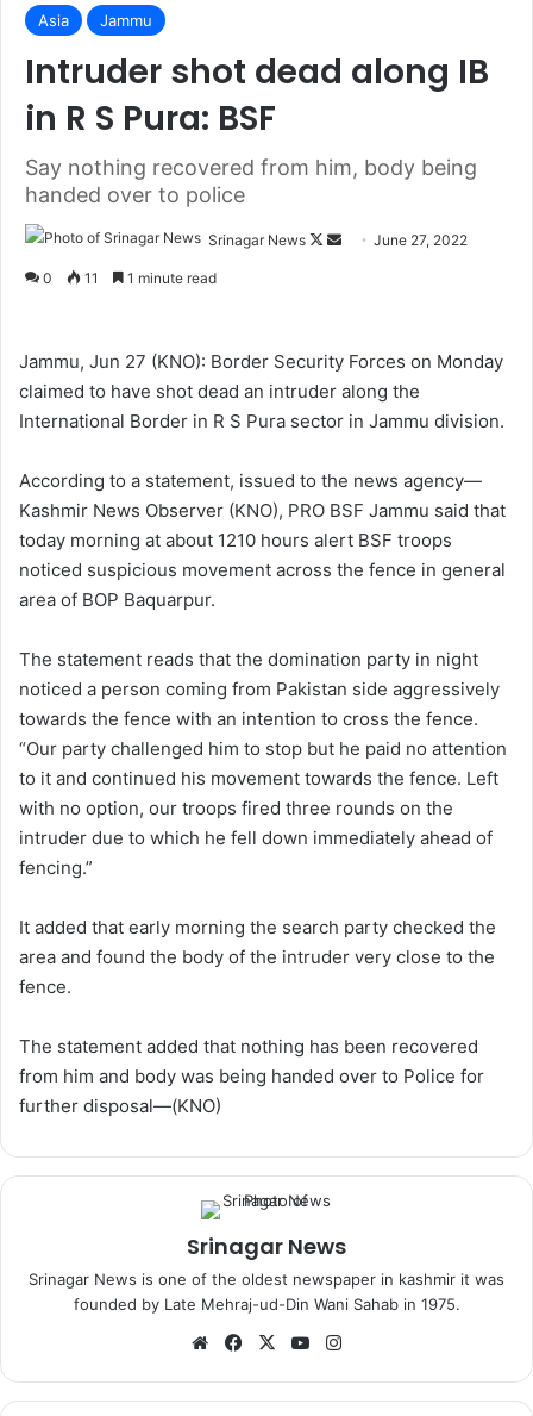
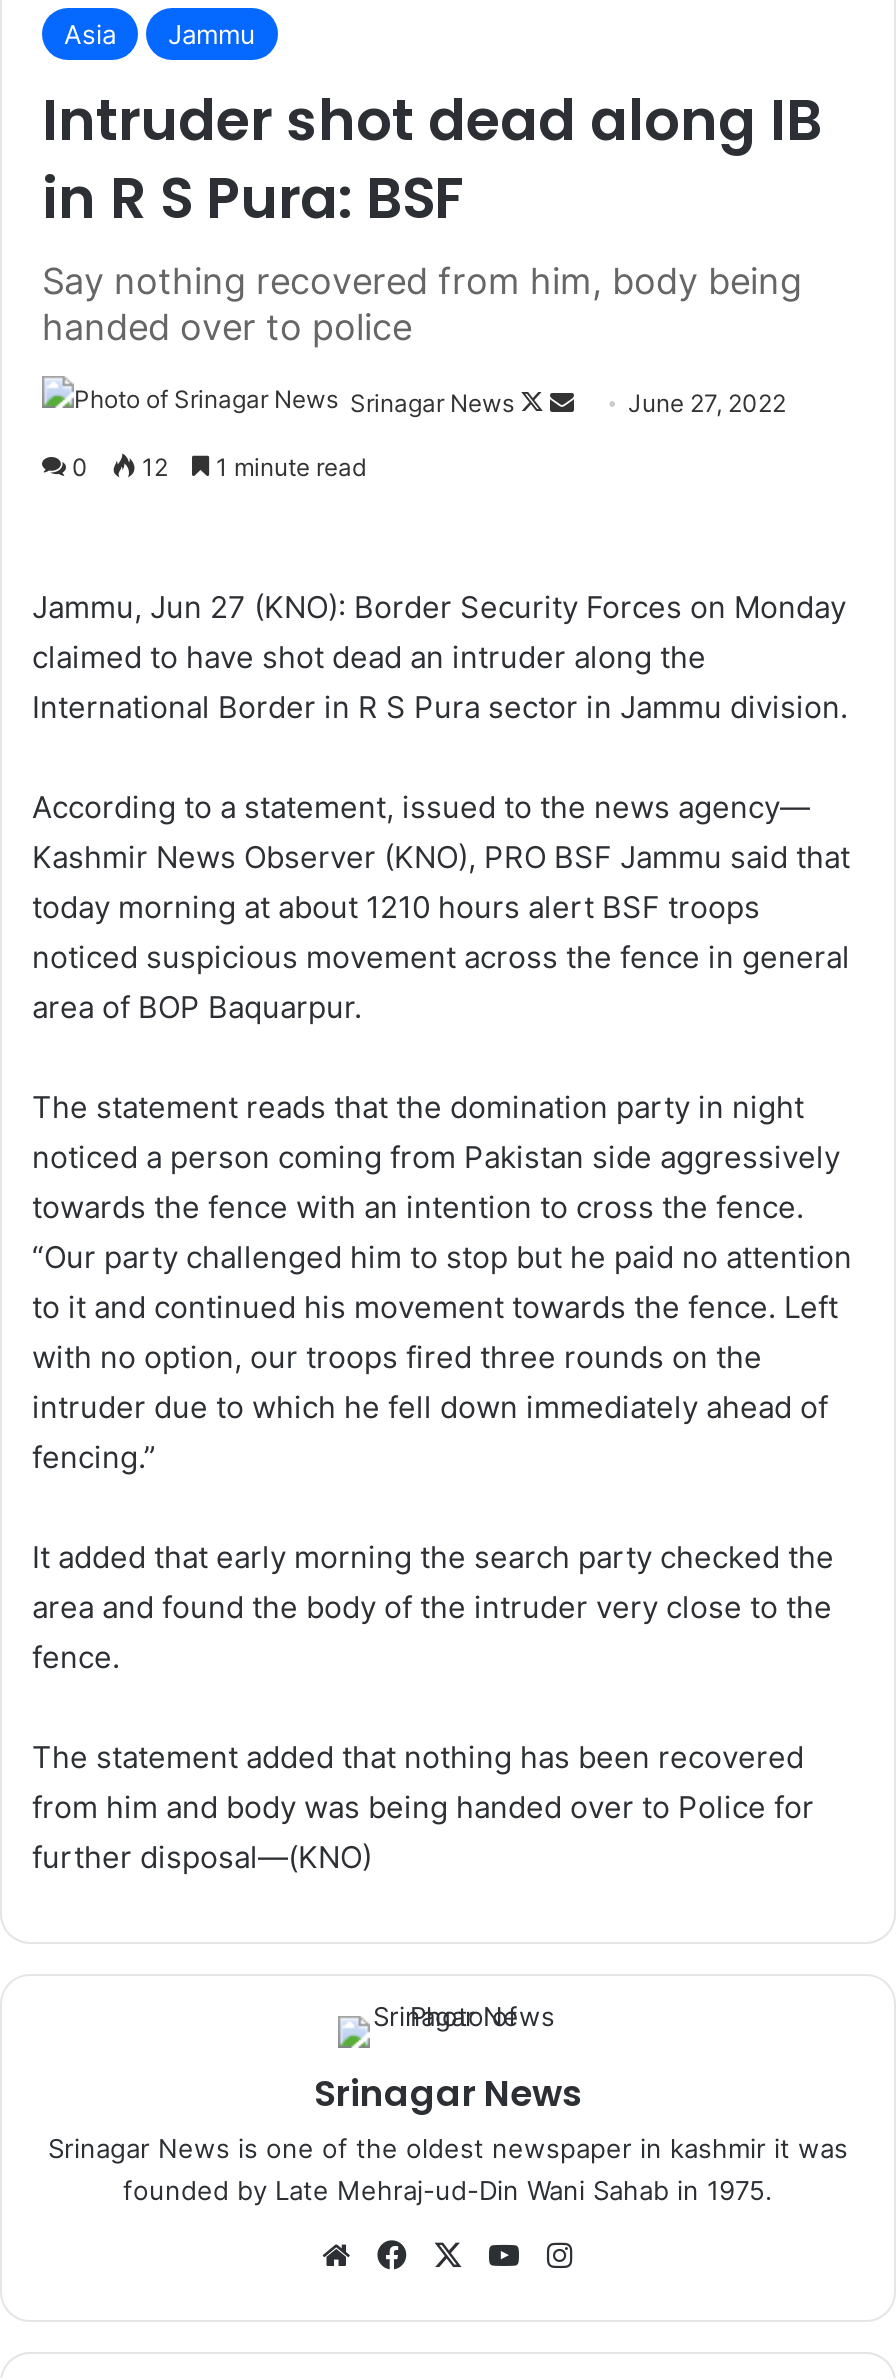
- 0 11 1 minute read
+ 0 12 1 minute read
